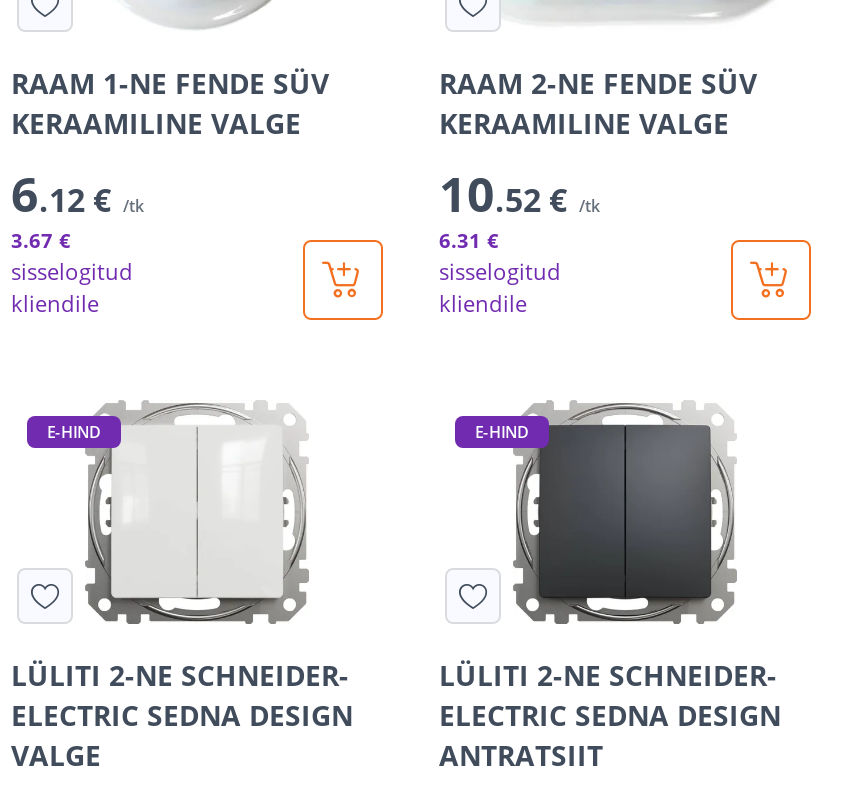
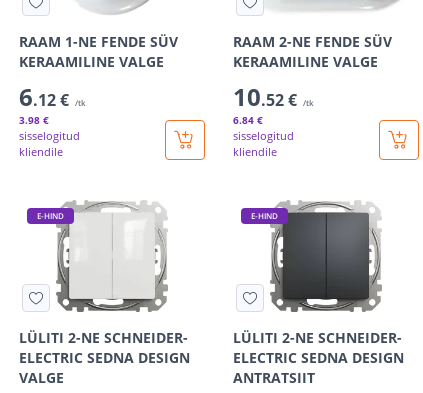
- 3.67 €
+ 3.98 €

- 6.31 €
+ 6.84 €
